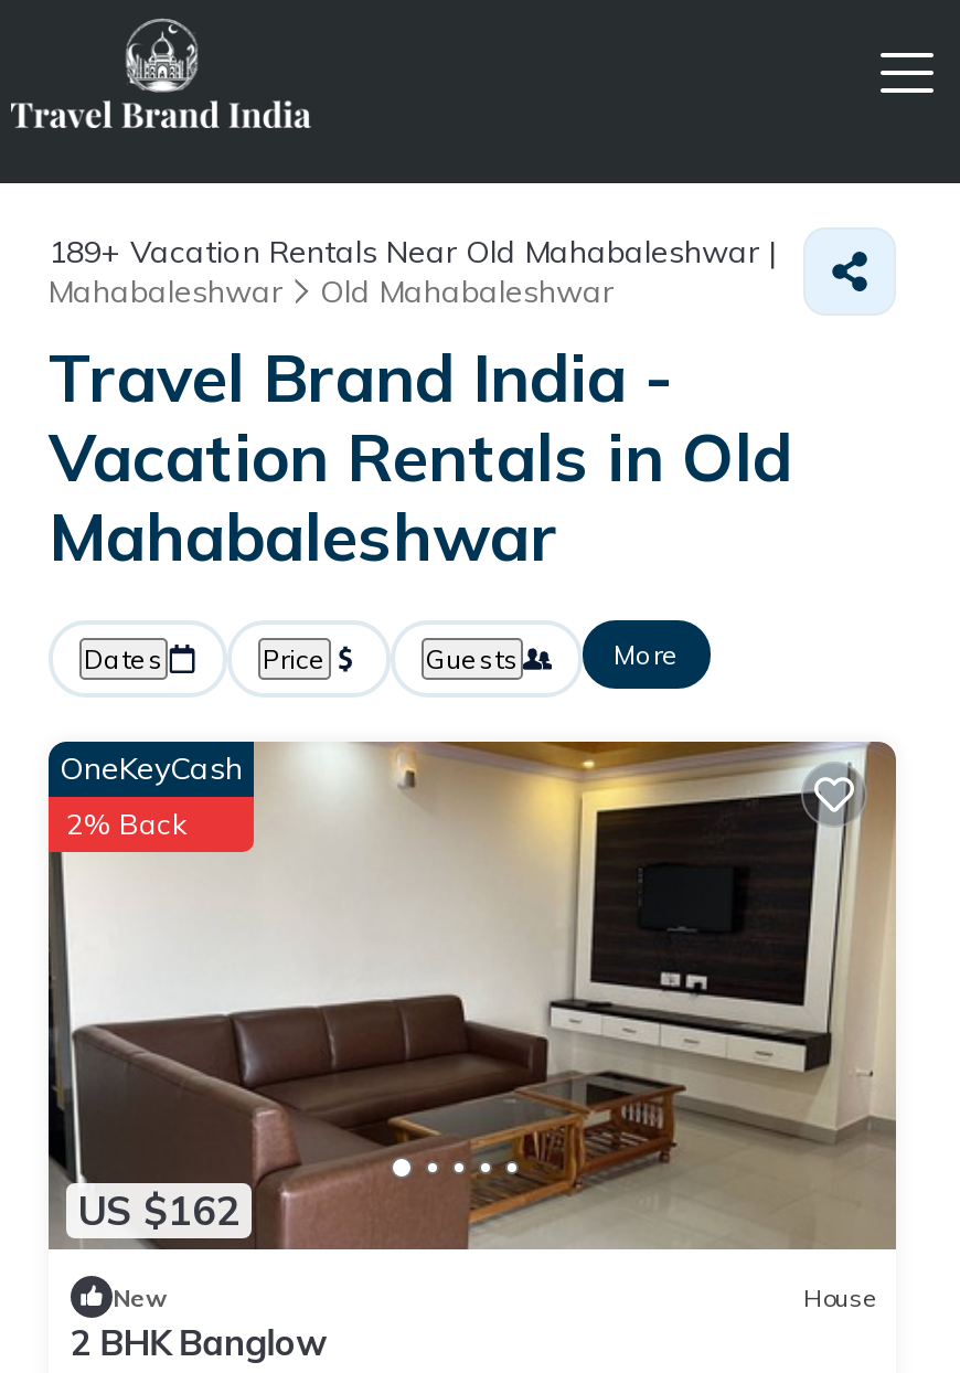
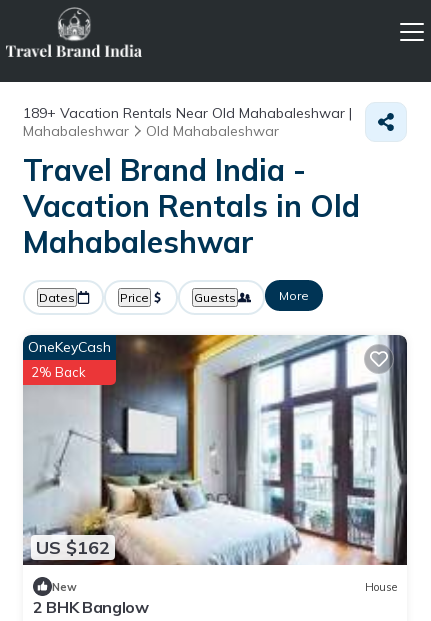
- [image]
+ [image]
